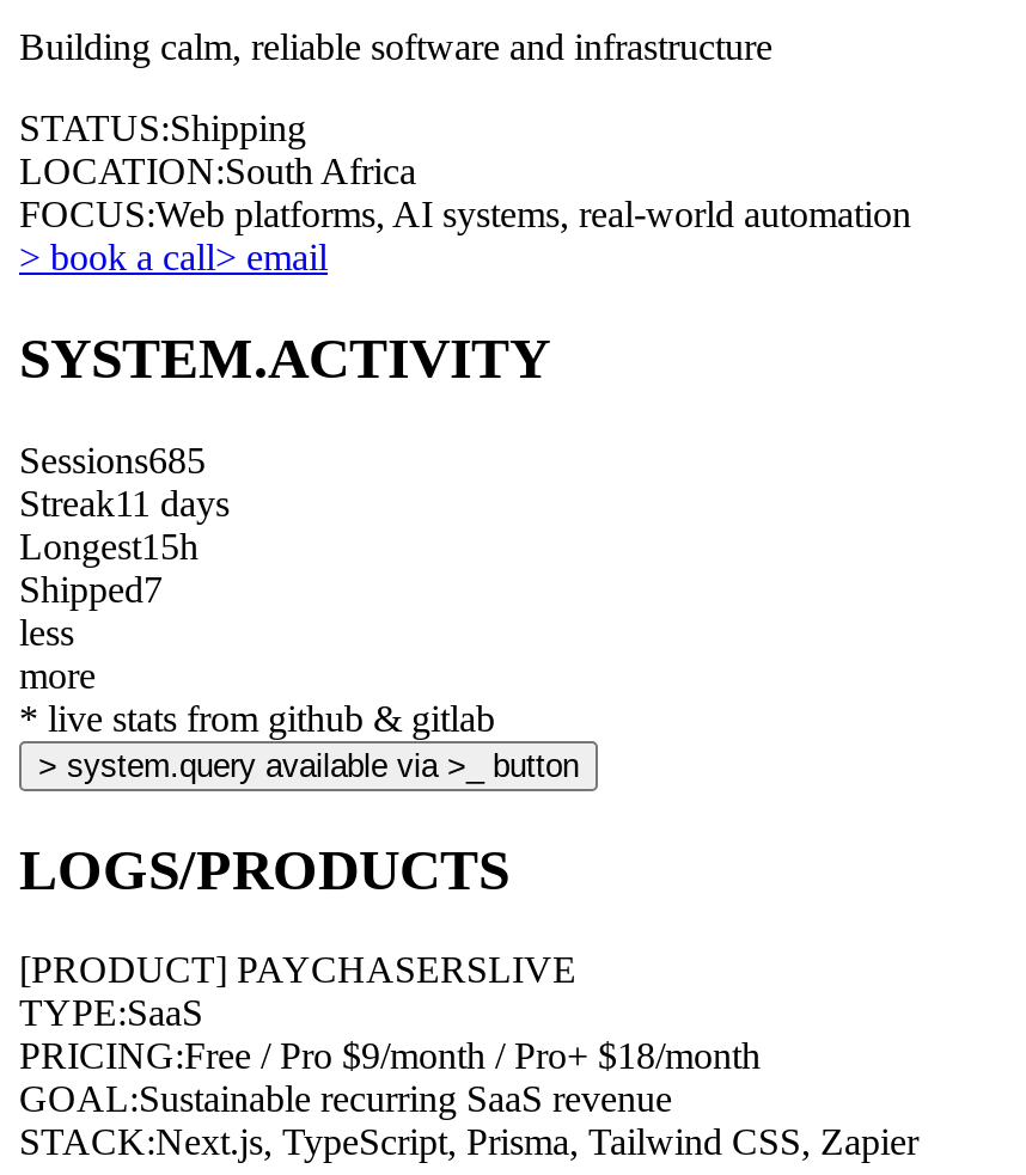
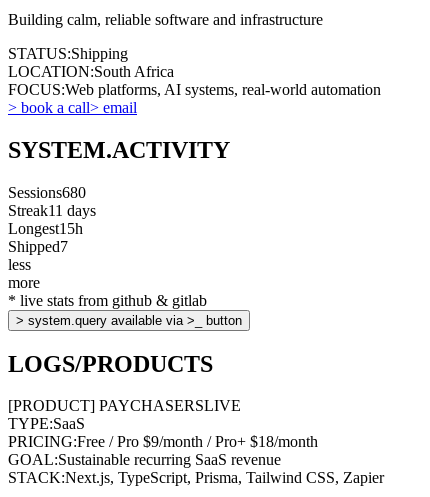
- Sessions685
+ Sessions680
